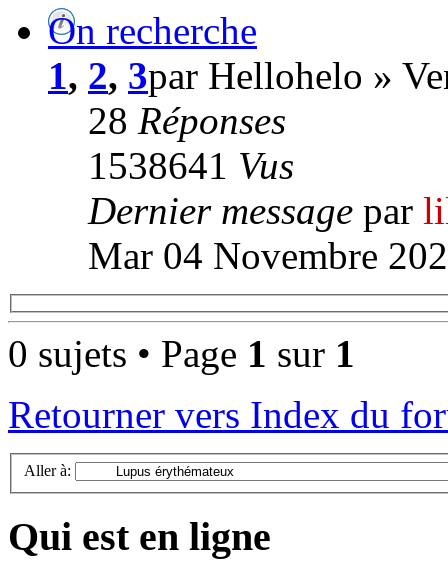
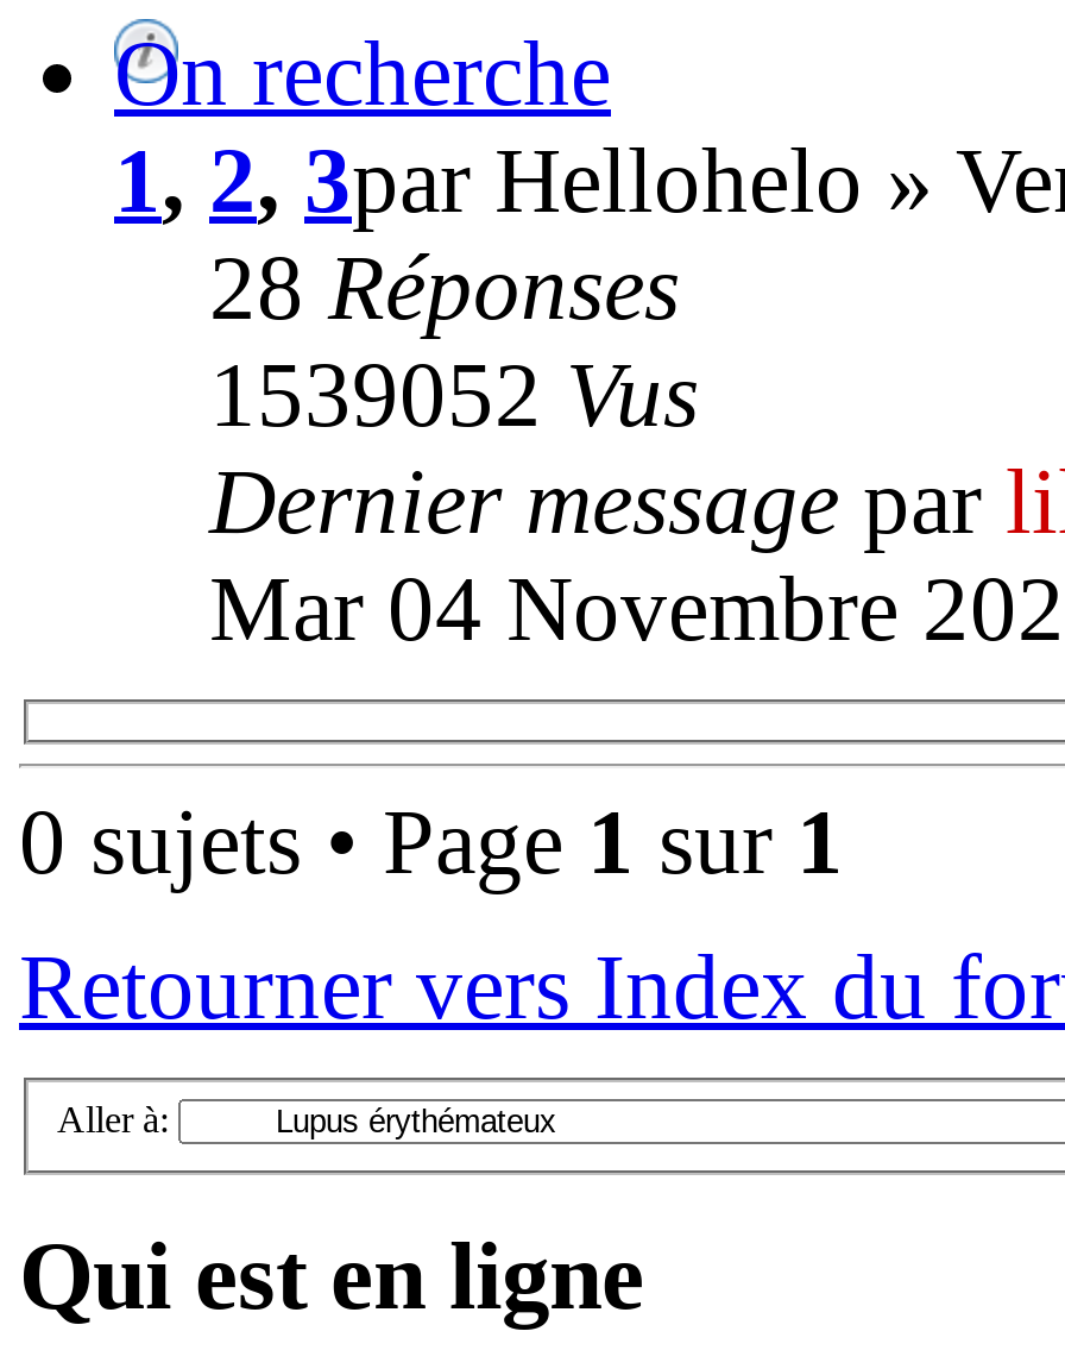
- 1538641 Vus
+ 1539052 Vus
